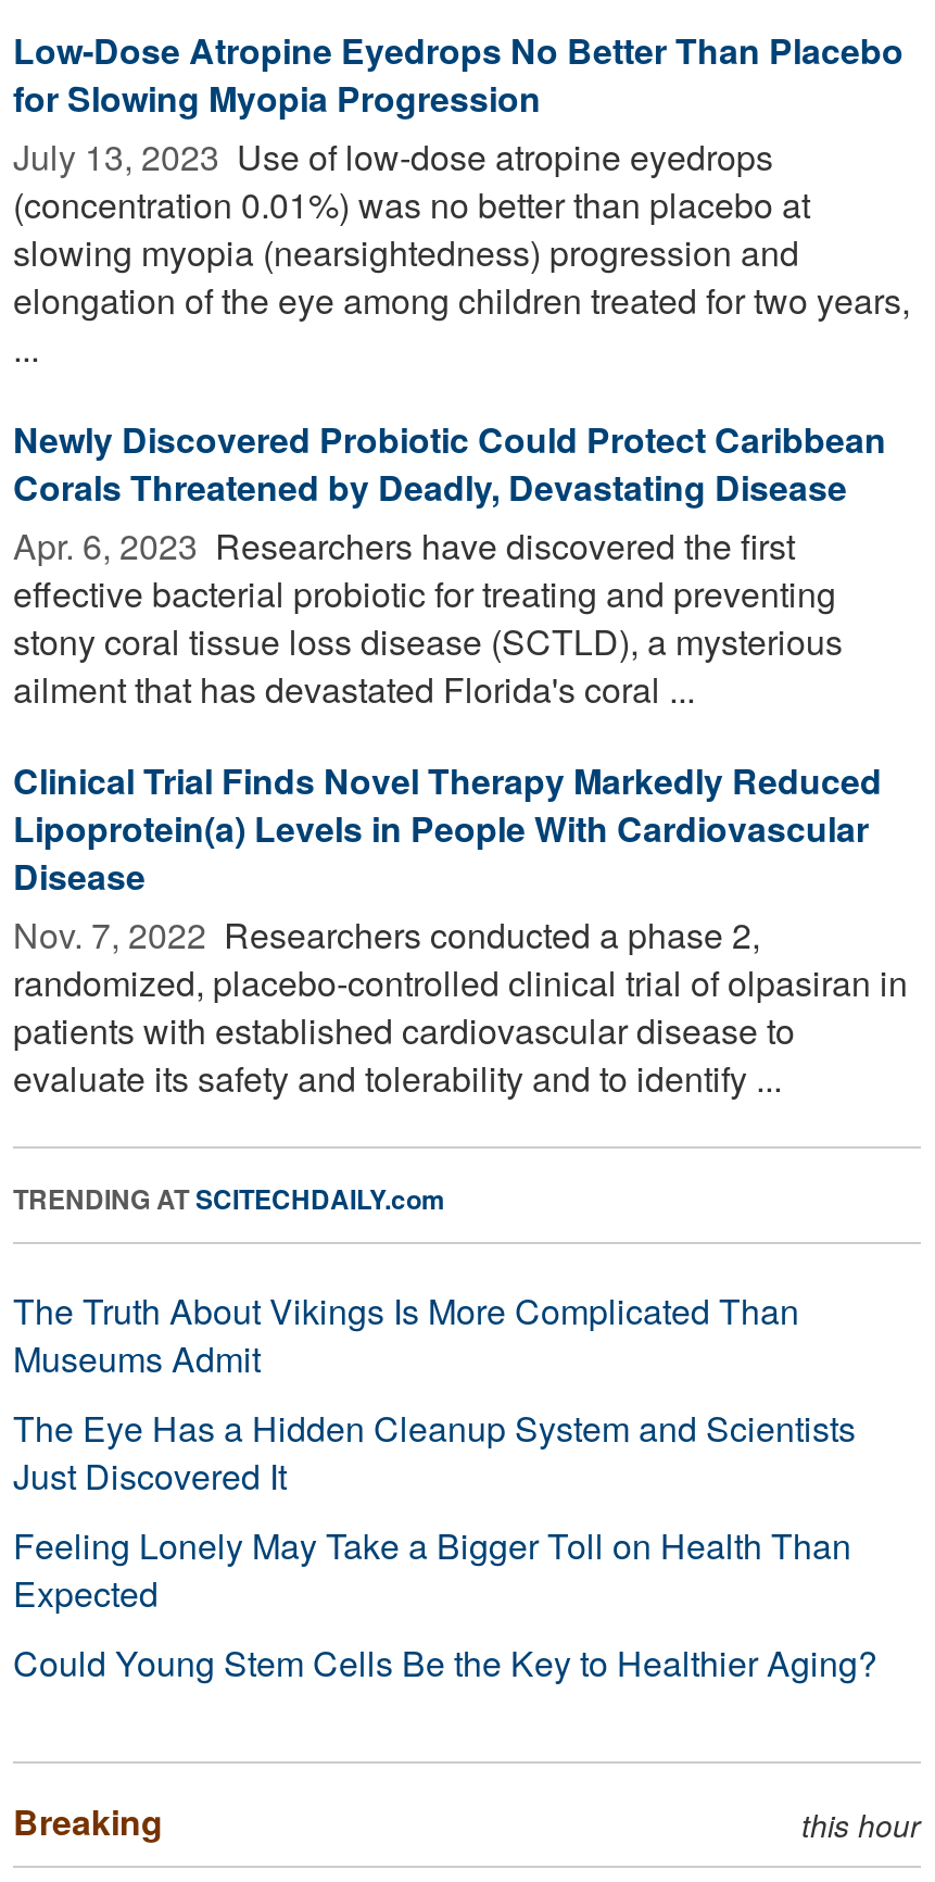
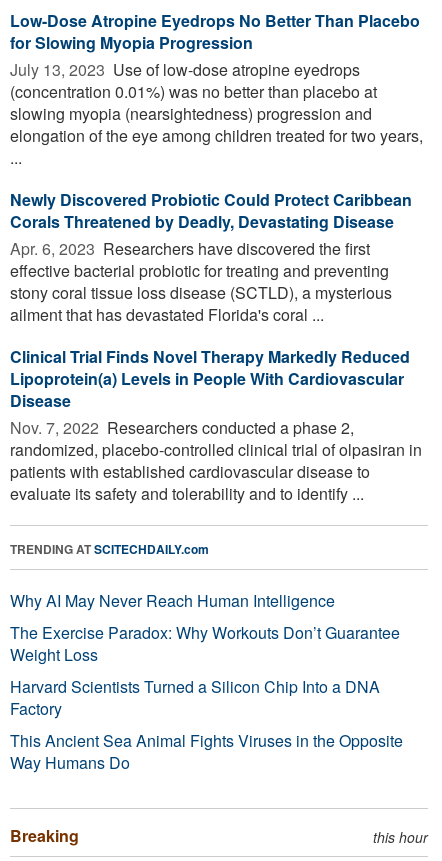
- The Truth About Vikings Is More Complicated Than
- Museums Admit
- The Eye Has a Hidden Cleanup System and Scientists
- Just Discovered It
- Feeling Lonely May Take a Bigger Toll on Health Than
- Expected
- Could Young Stem Cells Be the Key to Healthier Aging?
+ Why AI May Never Reach Human Intelligence
+ The Exercise Paradox: Why Workouts Don’t Guarantee
+ Weight Loss
+ Harvard Scientists Turned a Silicon Chip Into a DNA
+ Factory
+ This Ancient Sea Animal Fights Viruses in the Opposite
+ Way Humans Do
